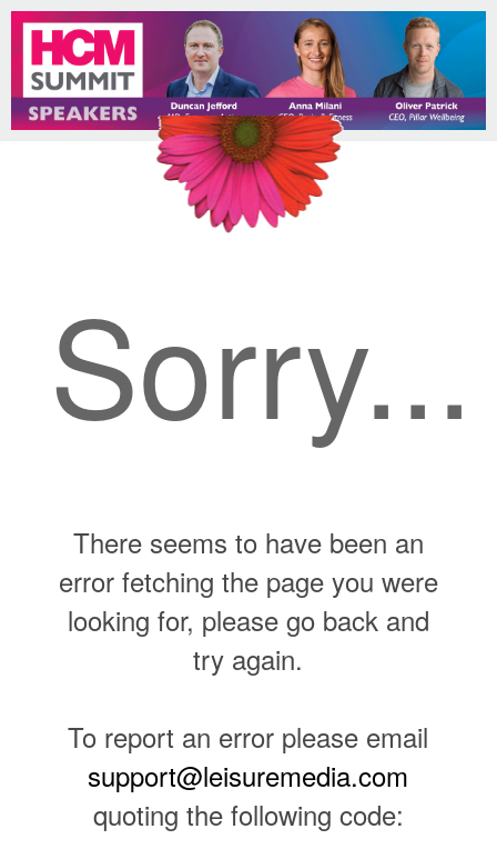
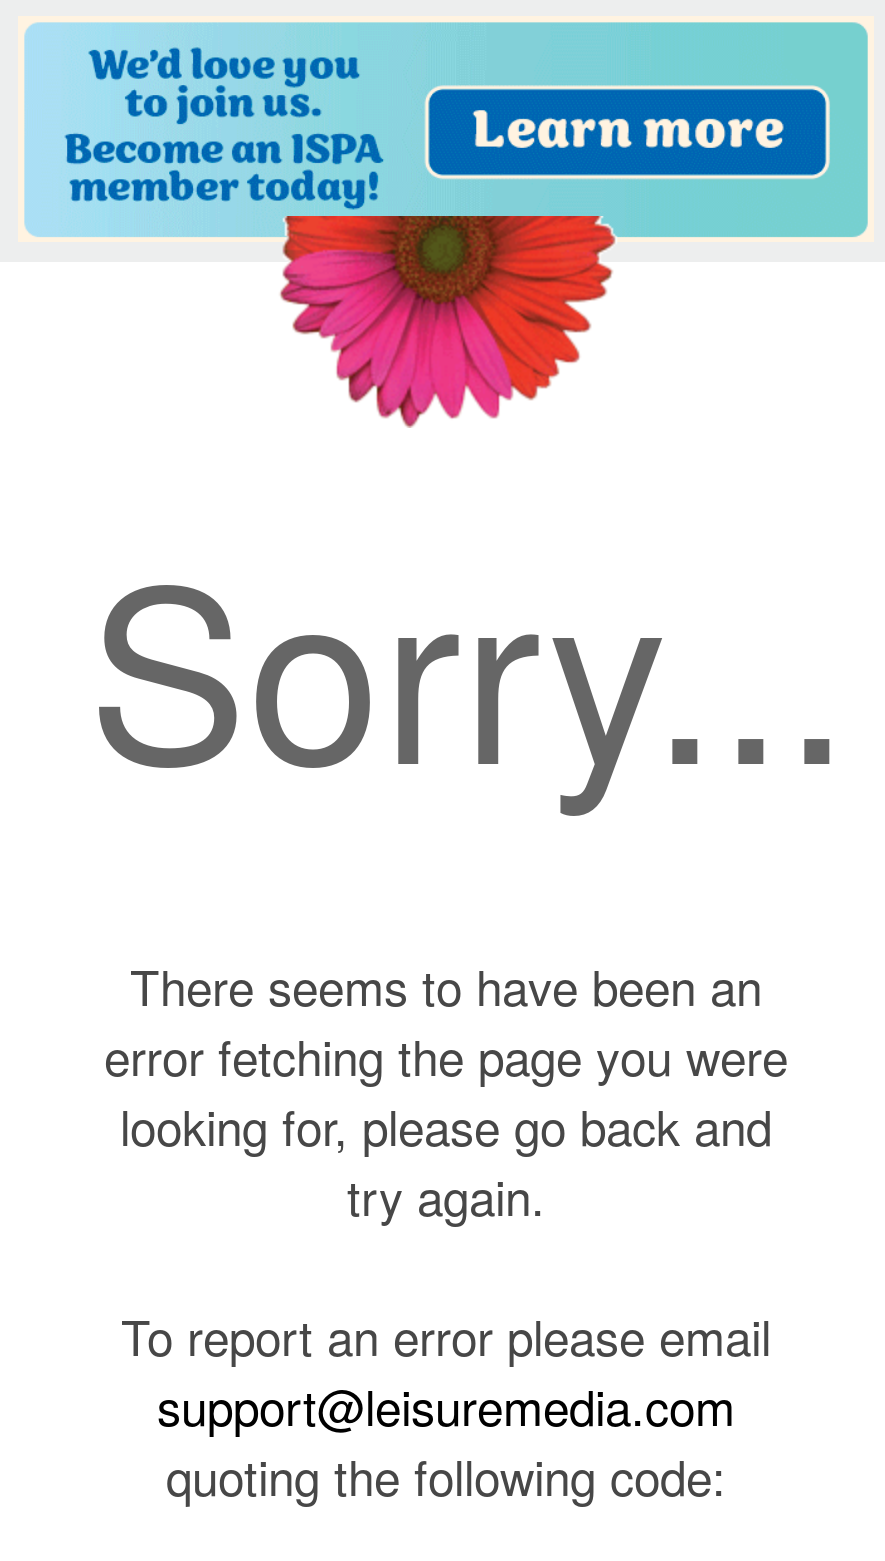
- [image]
+ [image]
